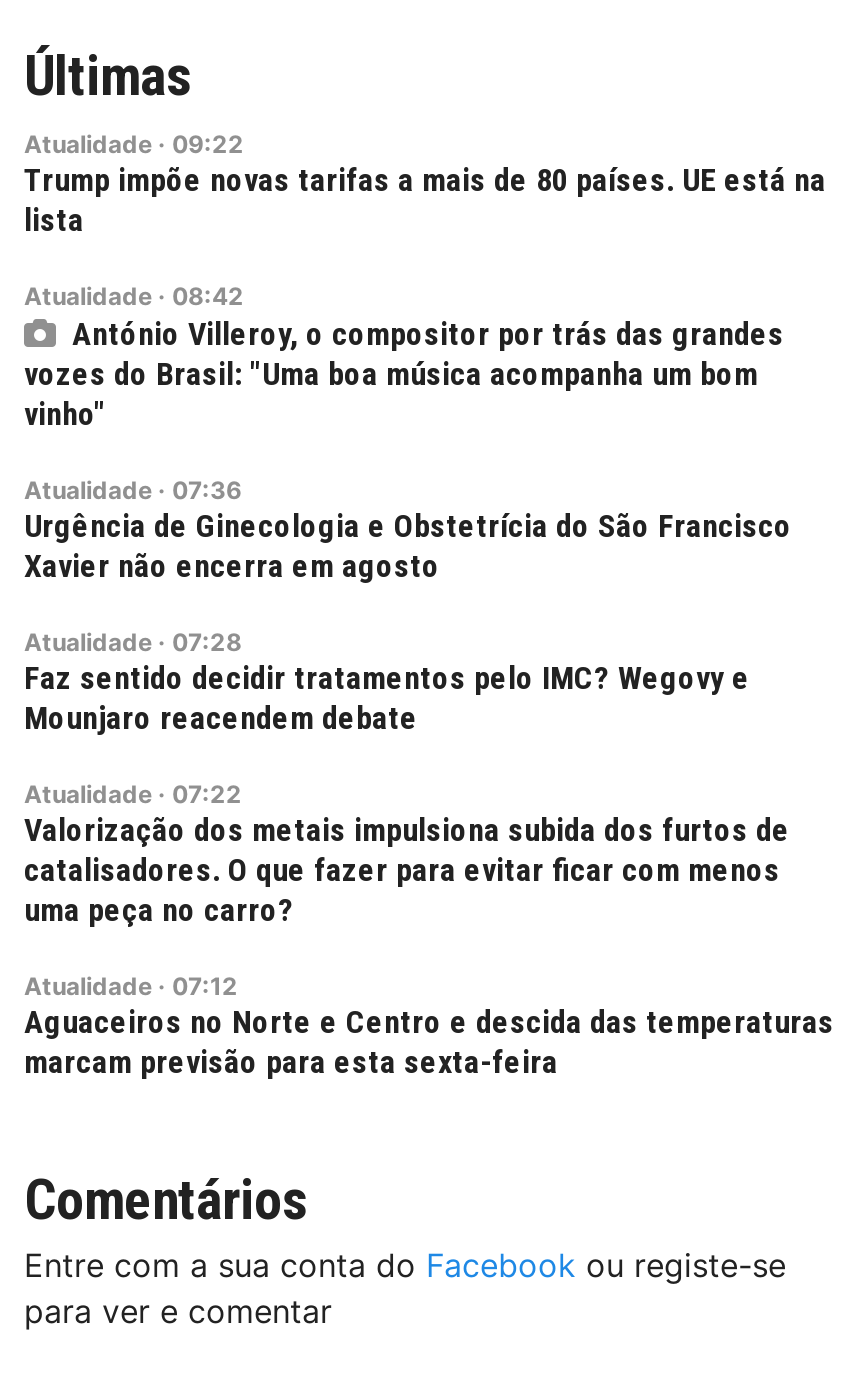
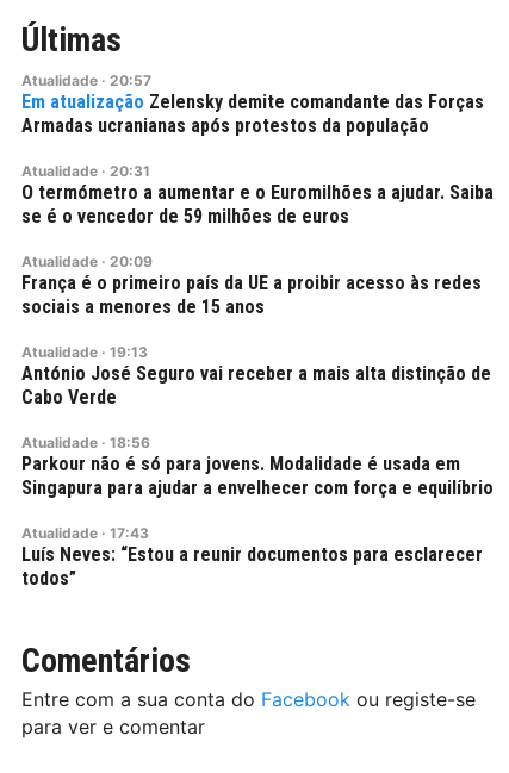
- Atualidade · 09:22
- Trump impõe novas tarifas a mais de 80 países. UE está na
- lista
+ Atualidade · 20:57
+ Zelensky demite comandante das Forças
+ Armadas ucranianas após protestos da população

- Atualidade · 08:42
- António Villeroy, o compositor por trás das grandes
- vozes do Brasil: "Uma boa música acompanha um bom
- vinho"
+ Atualidade · 20:31
+ O termómetro a aumentar e o Euromilhões a ajudar. Saiba
+ se é o vencedor de 59 milhões de euros

- Atualidade · 07:36
- Urgência de Ginecologia e Obstetrícia do São Francisco
- Xavier não encerra em agosto
+ Atualidade · 20:09
+ França é o primeiro país da UE a proibir acesso às redes
+ sociais a menores de 15 anos

- Atualidade · 07:28
- Faz sentido decidir tratamentos pelo IMC? Wegovy e
- Mounjaro reacendem debate
+ Atualidade · 19:13
+ António José Seguro vai receber a mais alta distinção de
+ Cabo Verde

- Atualidade · 07:22
- Valorização dos metais impulsiona subida dos furtos de
- catalisadores. O que fazer para evitar ficar com menos
- uma peça no carro?
+ Atualidade · 18:56
+ Parkour não é só para jovens. Modalidade é usada em
+ Singapura para ajudar a envelhecer com força e equilíbrio

- Atualidade · 07:12
- Aguaceiros no Norte e Centro e descida das temperaturas
- marcam previsão para esta sexta-feira
+ Atualidade · 17:43
+ Luís Neves: “Estou a reunir documentos para esclarecer
+ todos”
